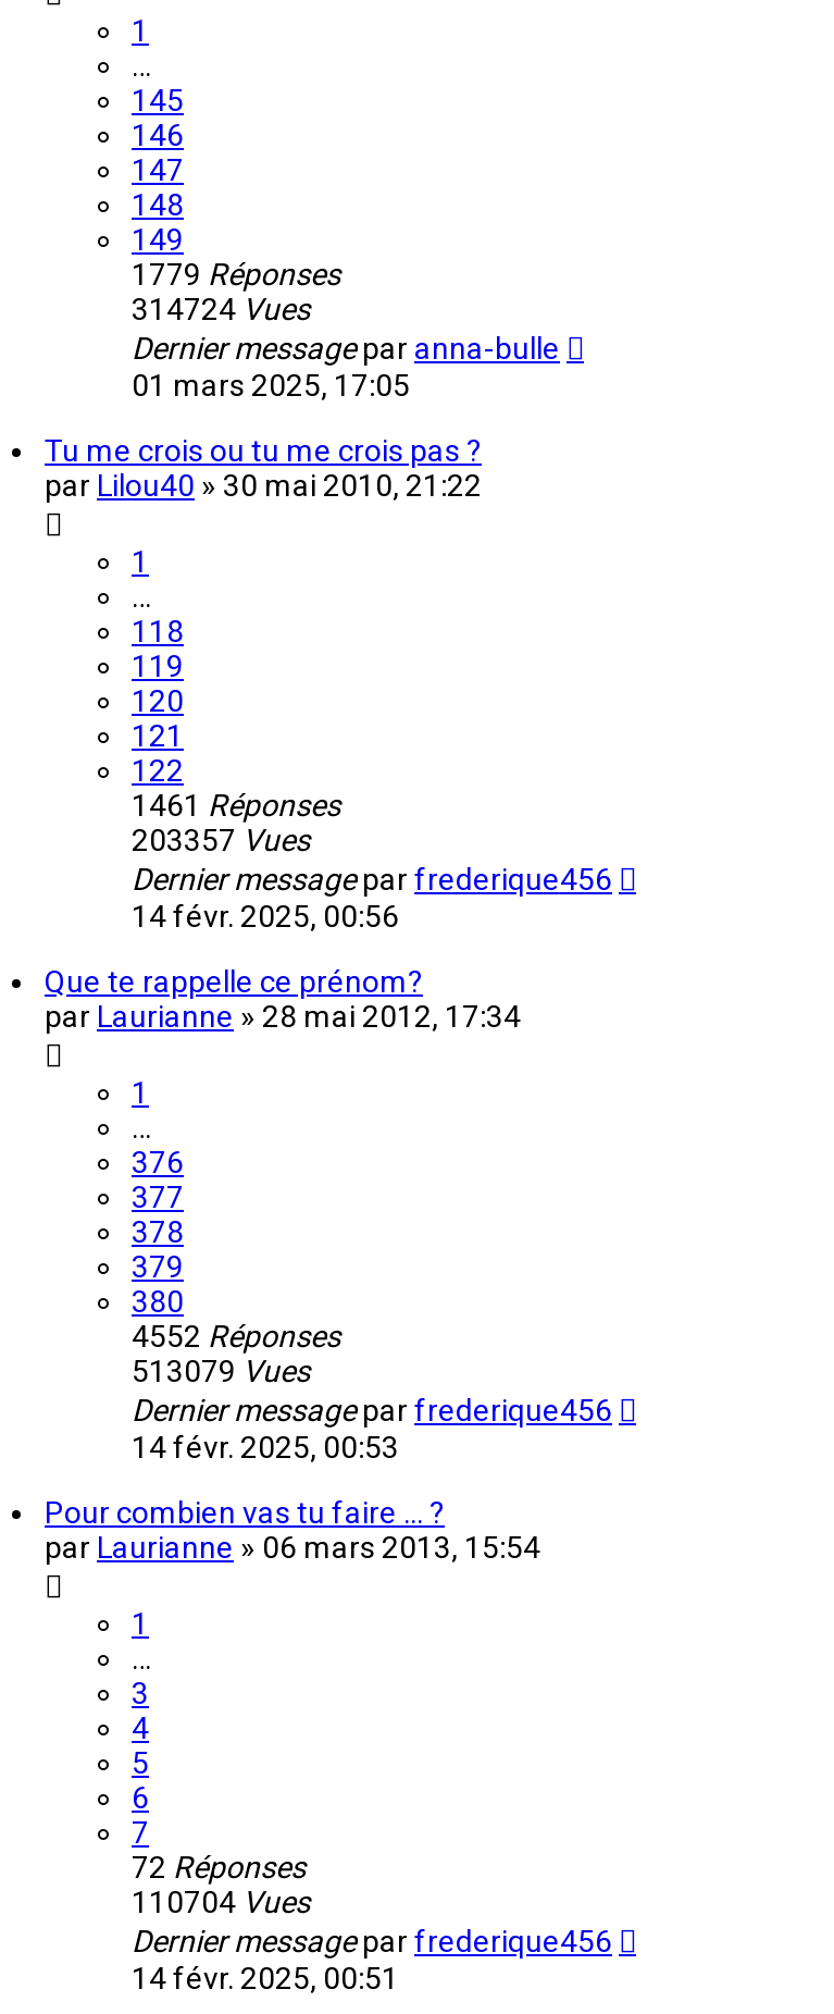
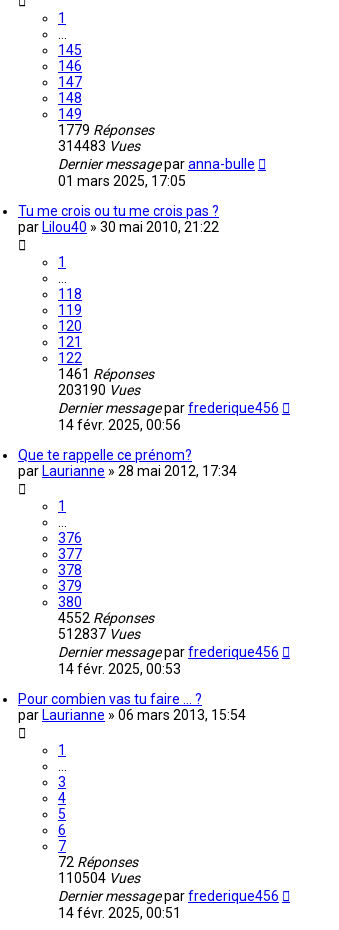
- 314724 Vues
+ 314483 Vues

- 203357 Vues
+ 203190 Vues

- 513079 Vues
+ 512837 Vues

- 110704 Vues
+ 110504 Vues
